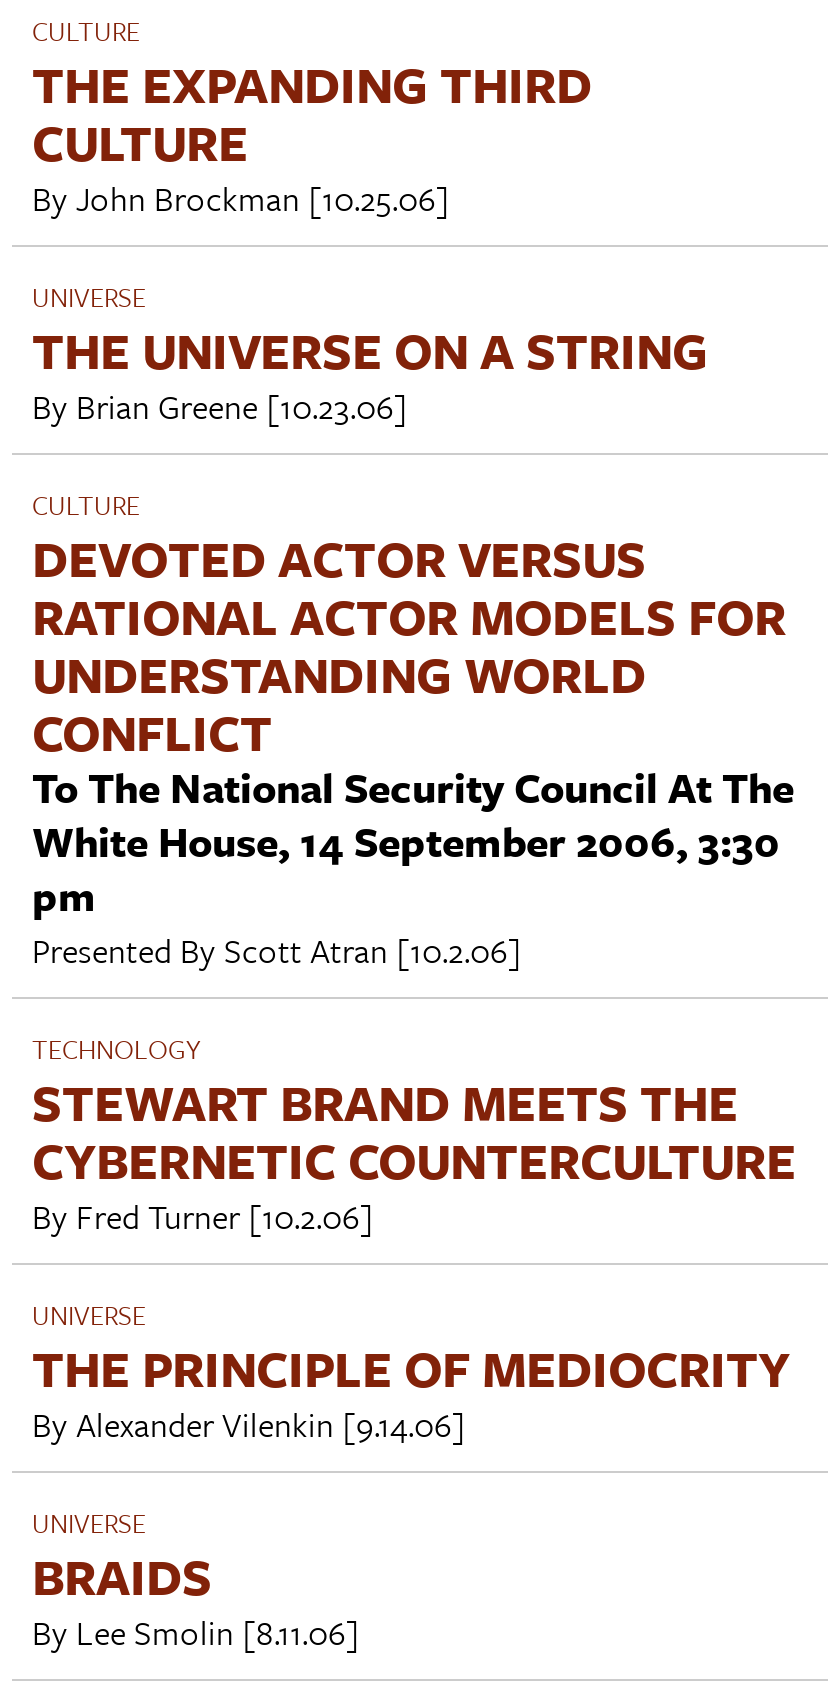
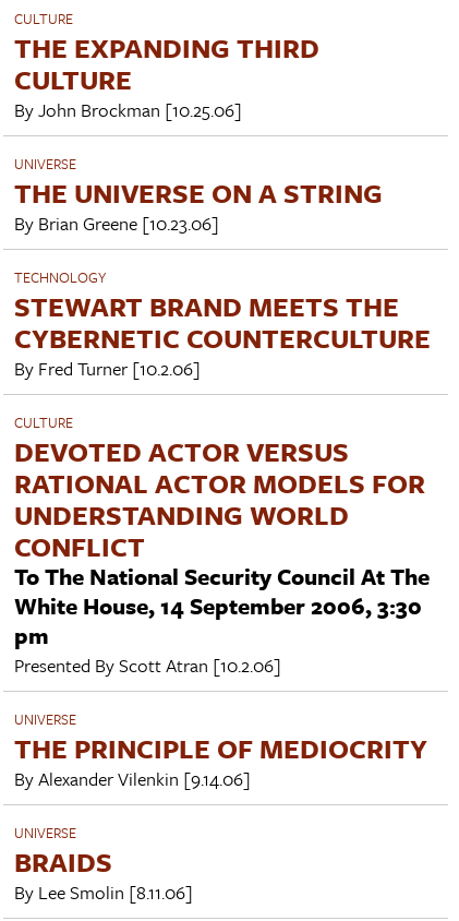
moved down: CULTURE | DEVOTED ACTOR VERSUS | RATIONAL ACTOR MODELS FOR | ... | pm | Presented By Scott Atran [10.2.06]

moved up: TECHNOLOGY | STEWART BRAND MEETS THE | CYBERNETIC COUNTERCULTURE | By Fred Turner [10.2.06]
